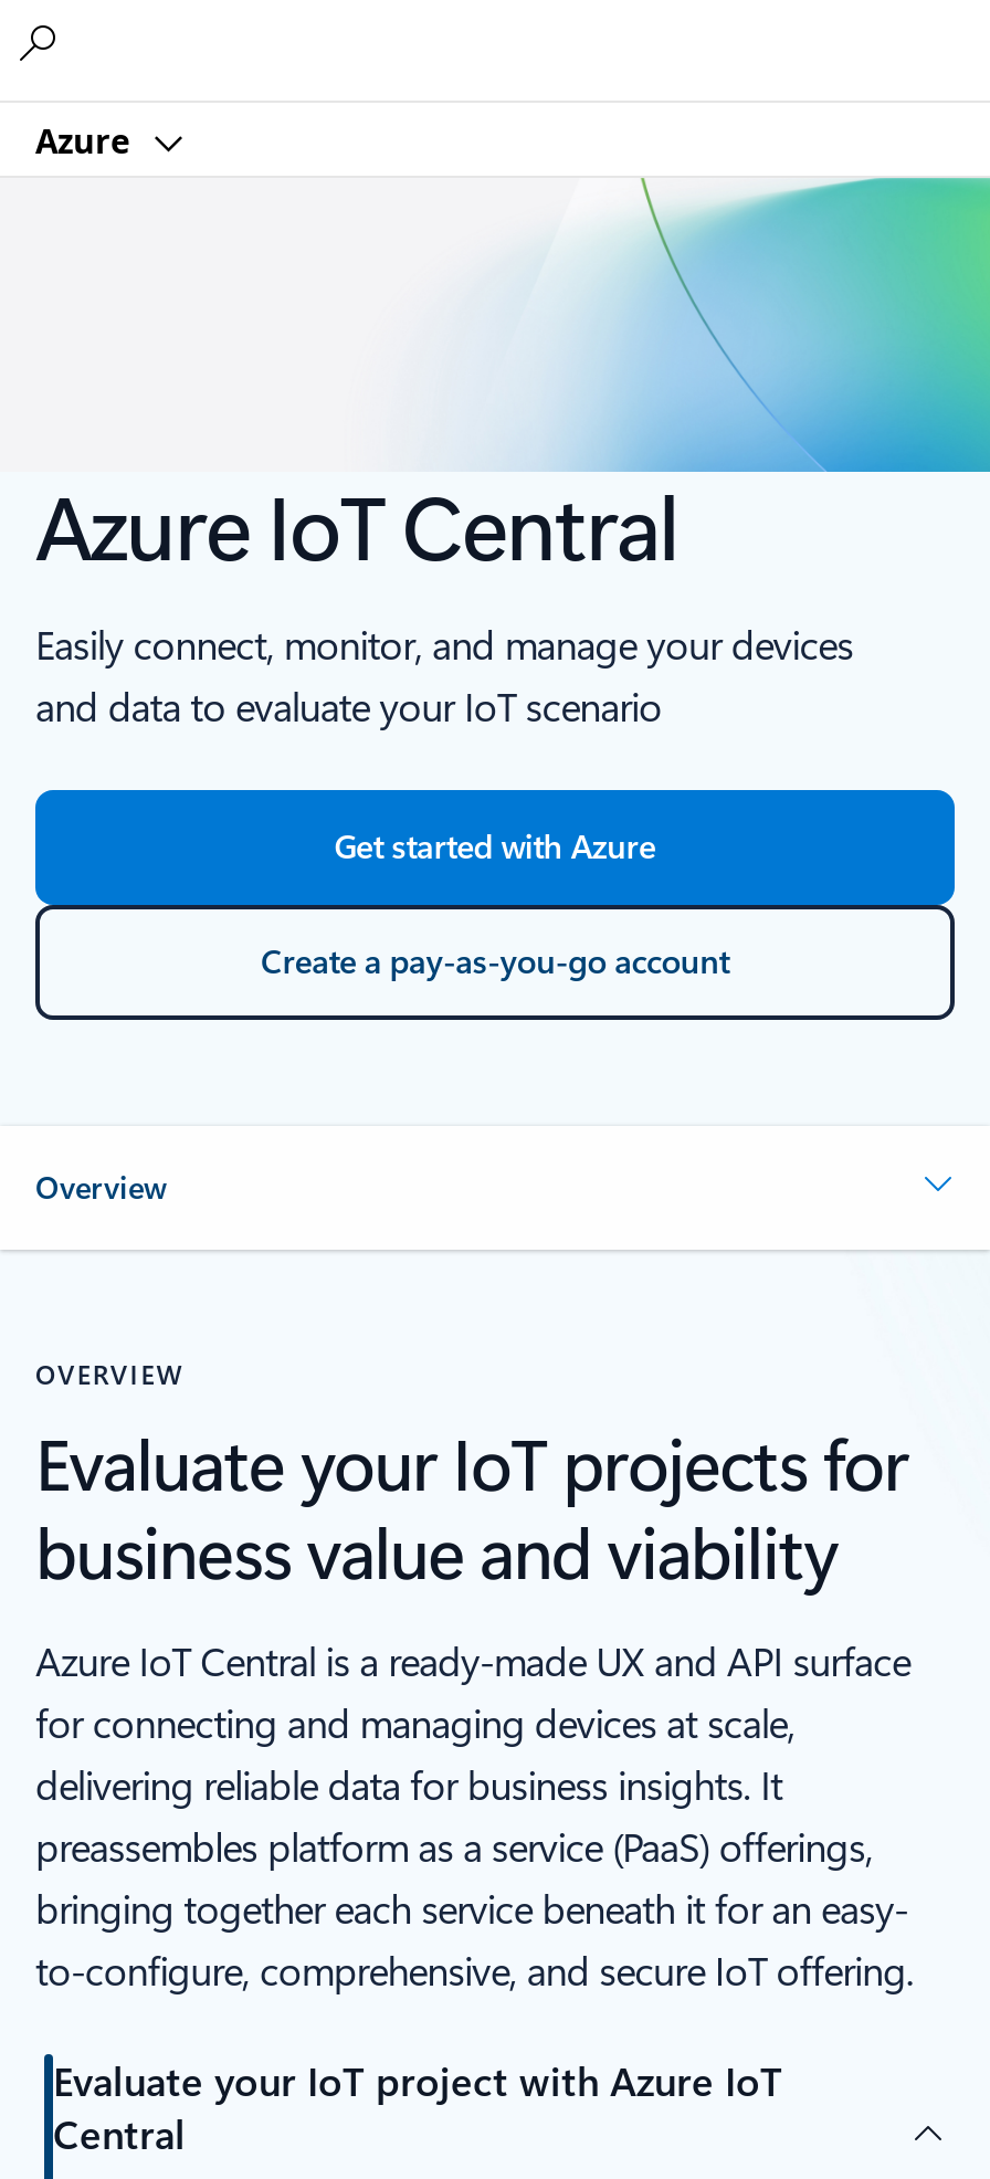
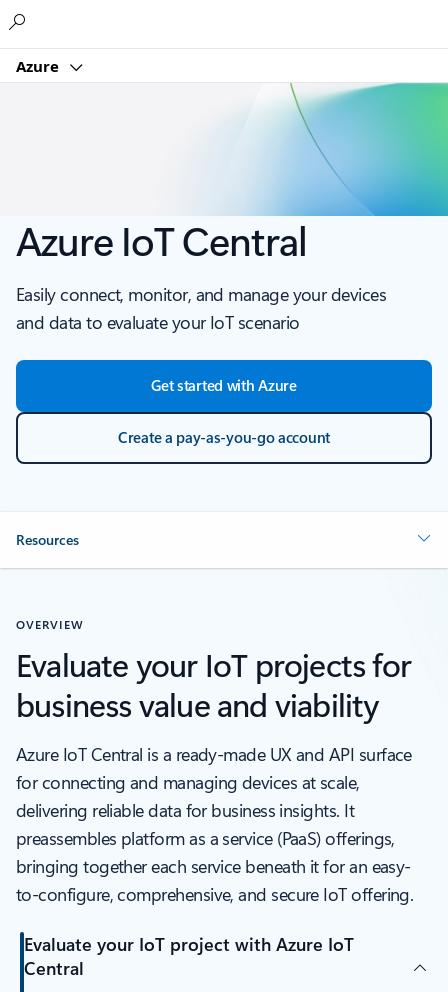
- Overview
+ Resources
